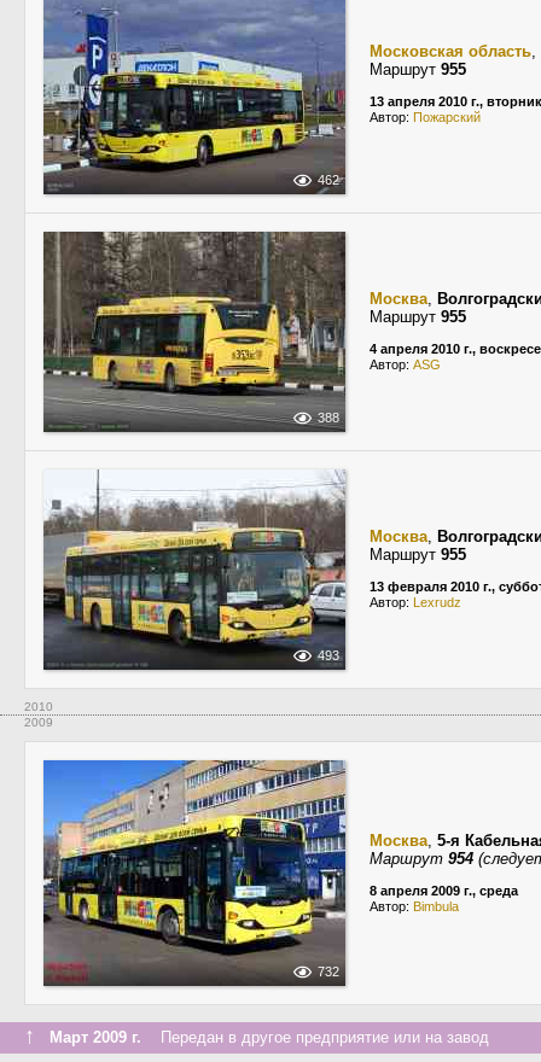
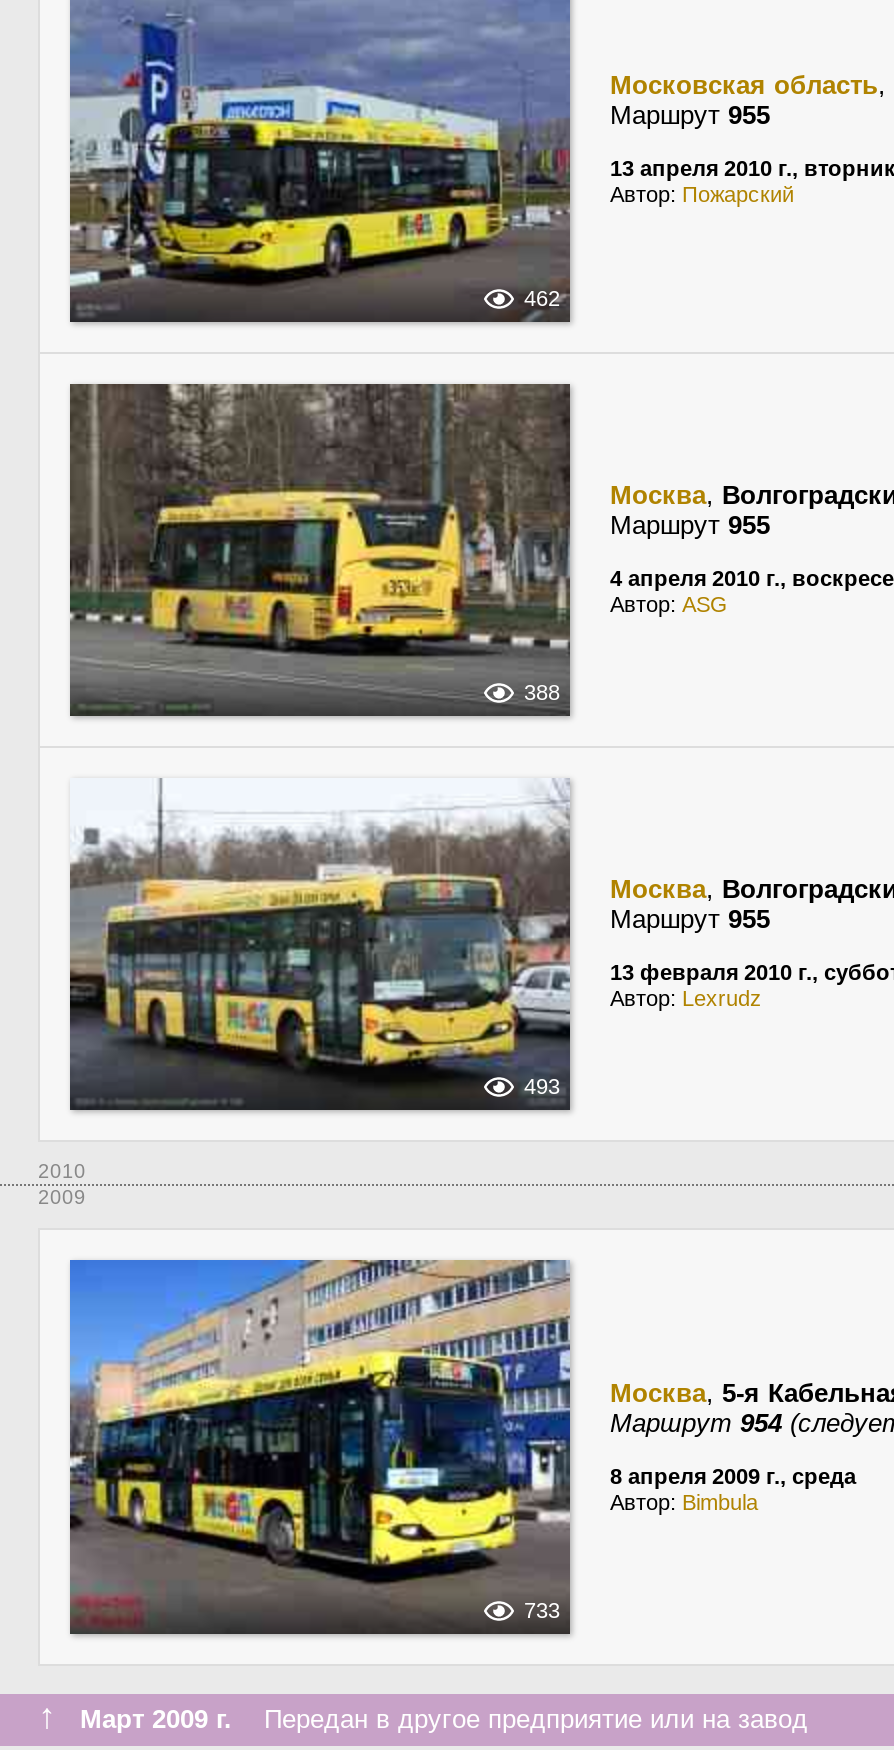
- 732
+ 733
